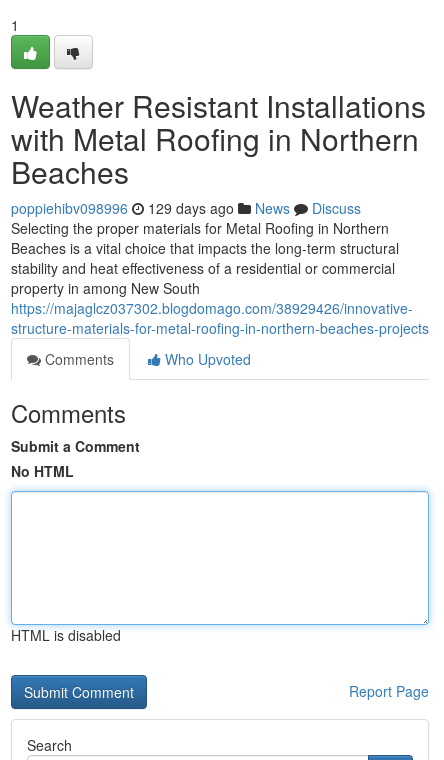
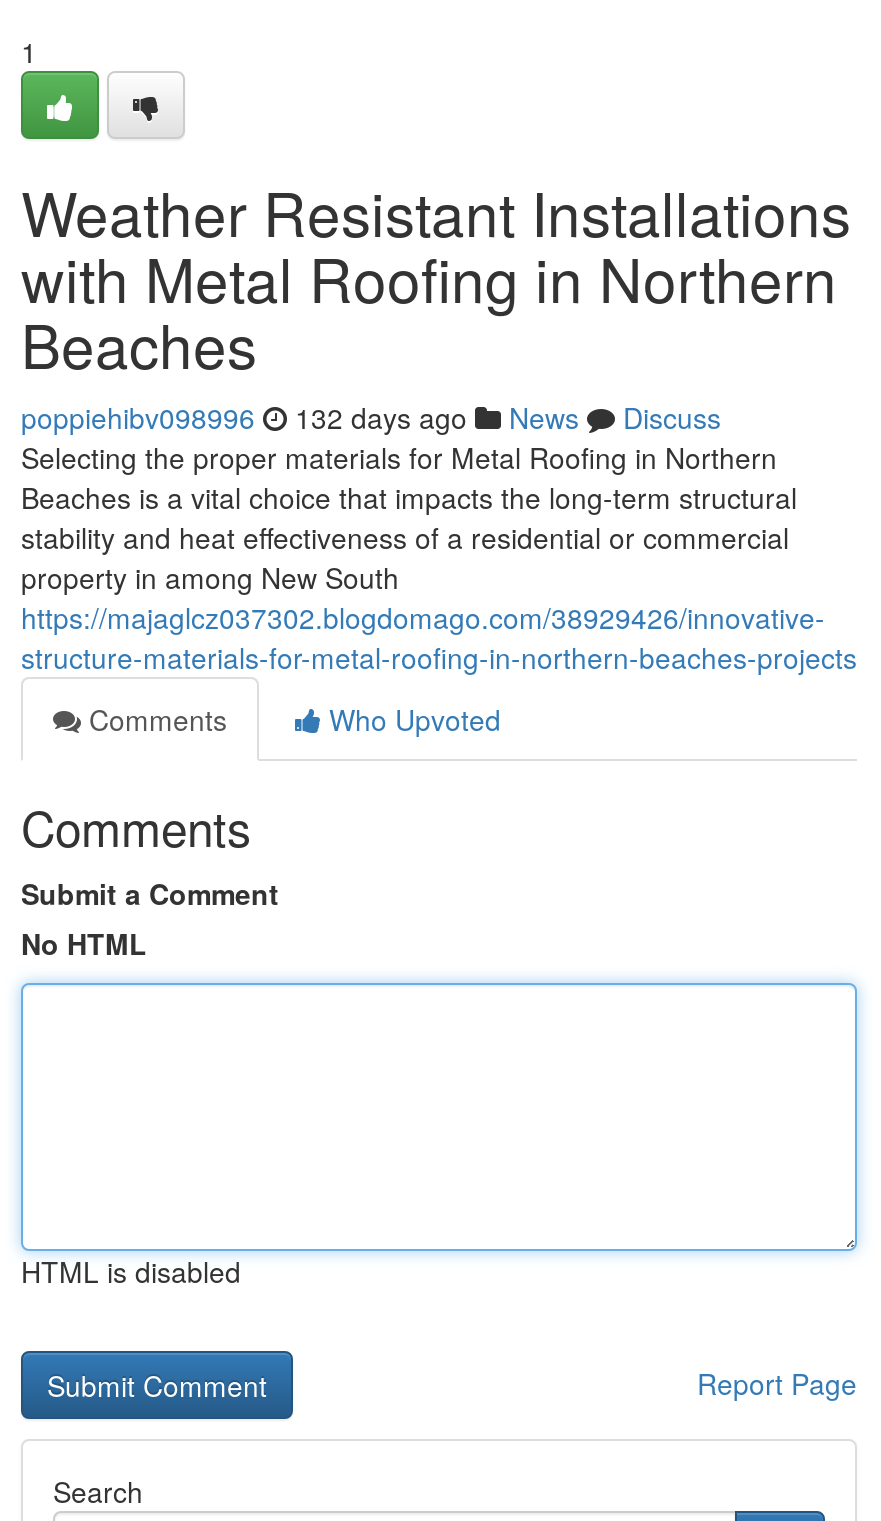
- poppiehibv098996 129 days ago News Discuss
+ poppiehibv098996 132 days ago News Discuss
